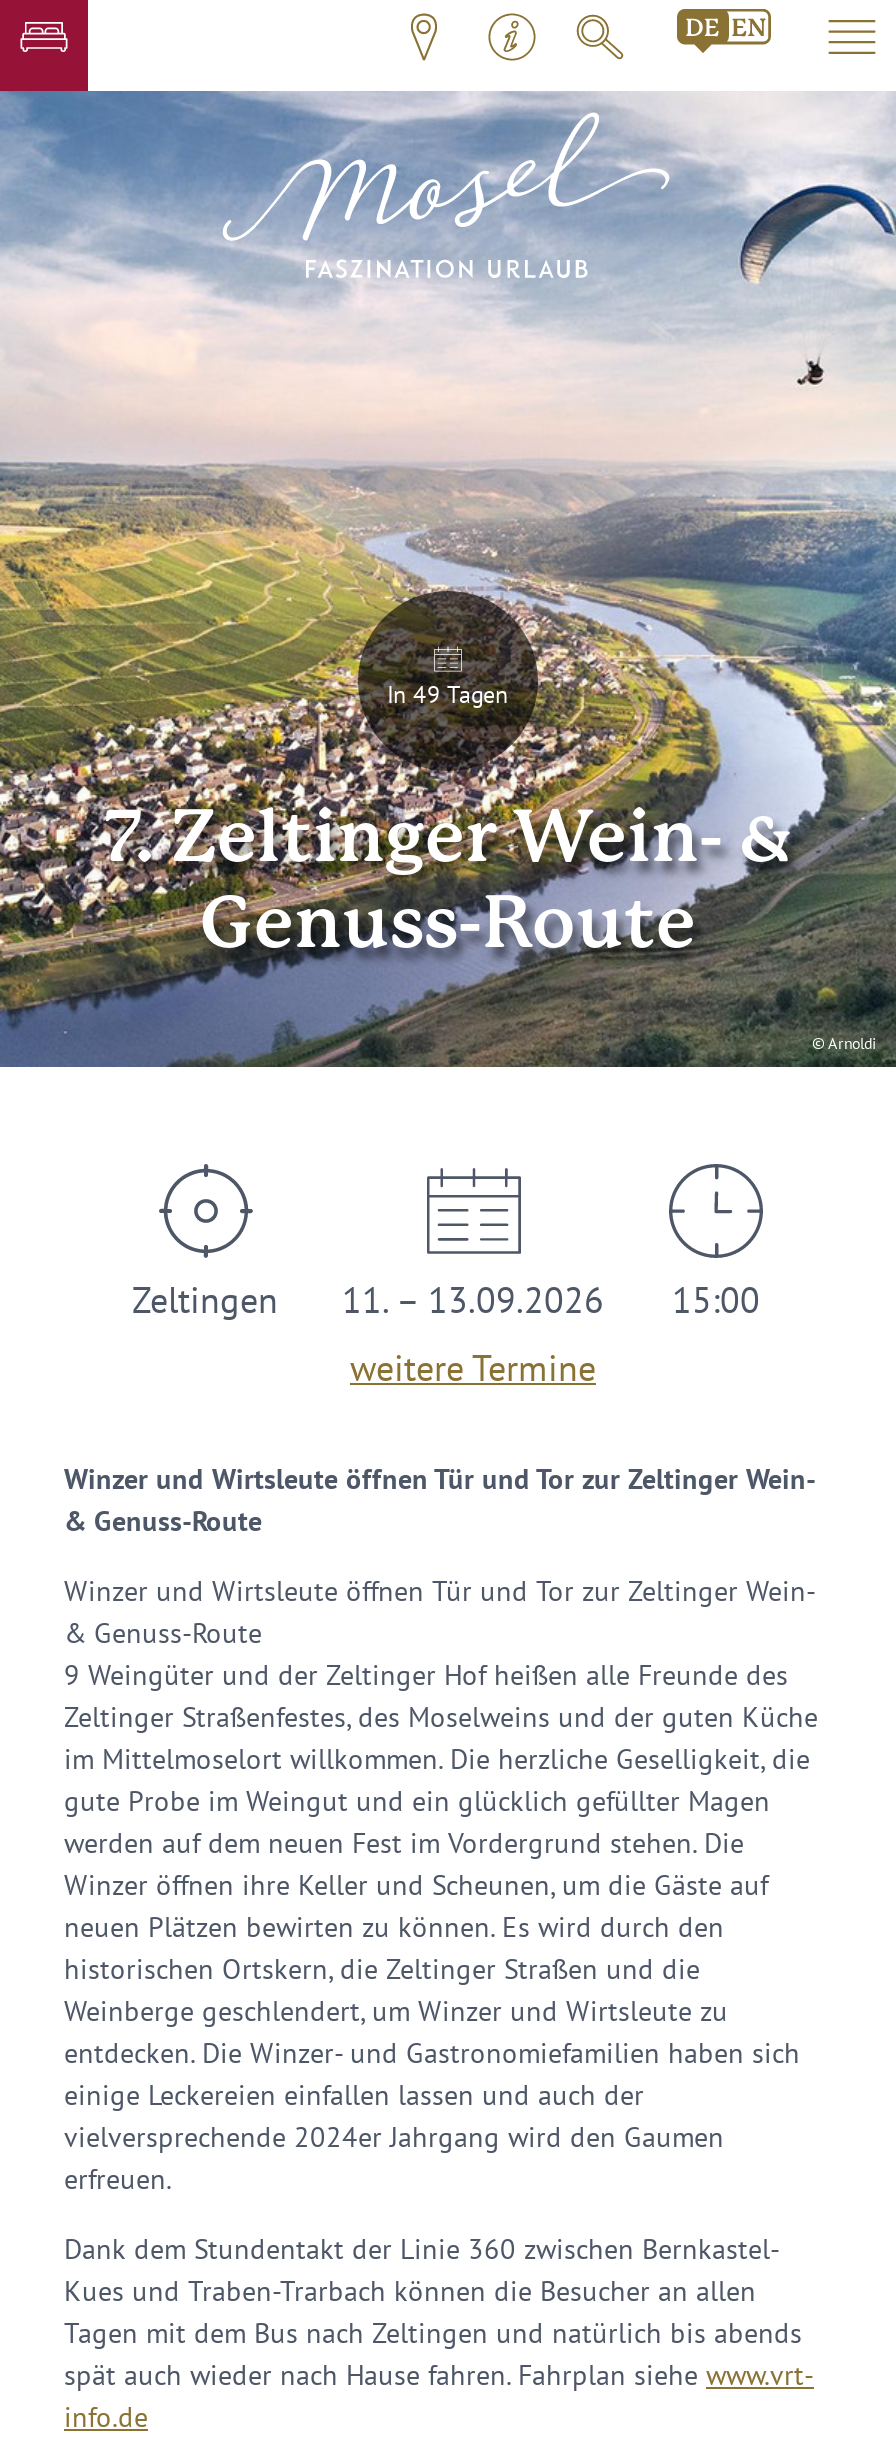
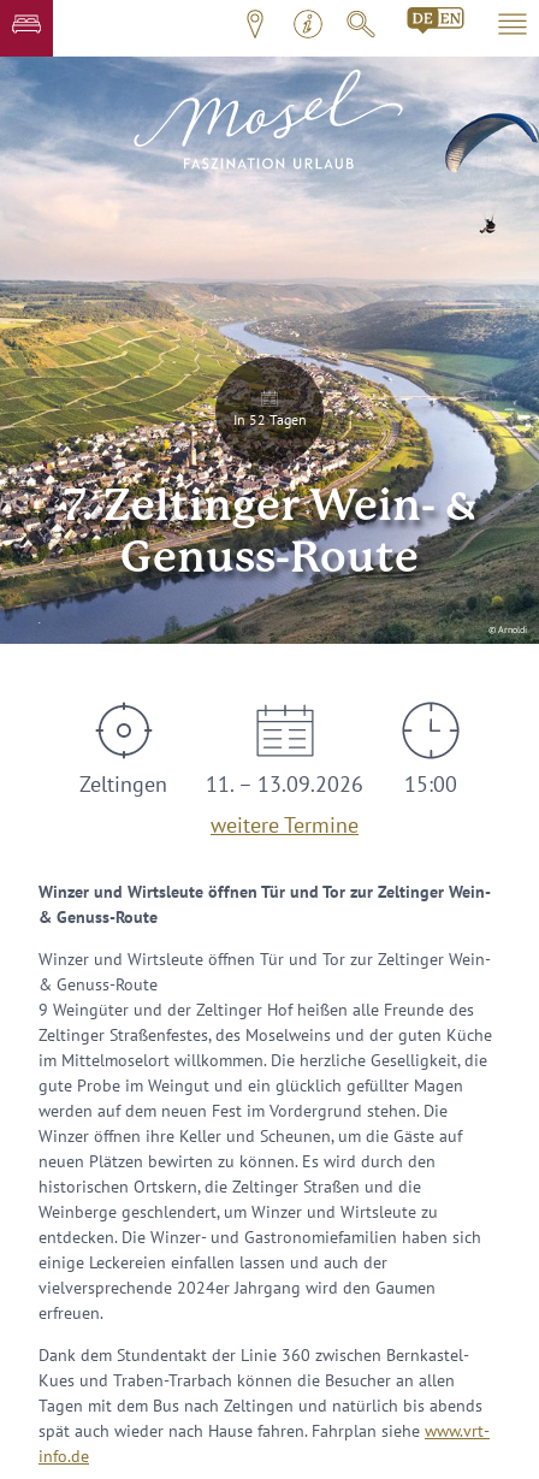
- In 49 Tagen
+ In 52 Tagen
